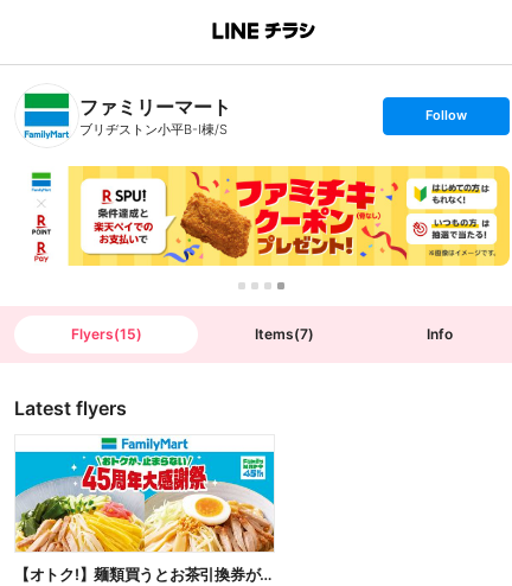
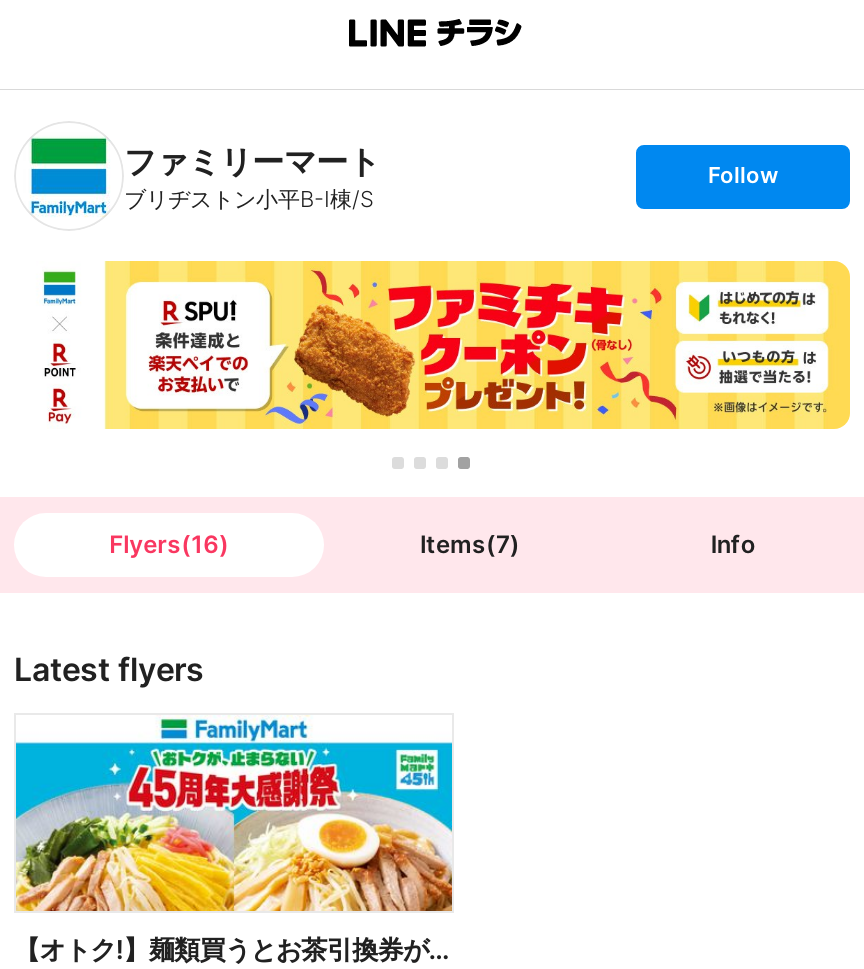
- Flyers(15)
+ Flyers(16)
